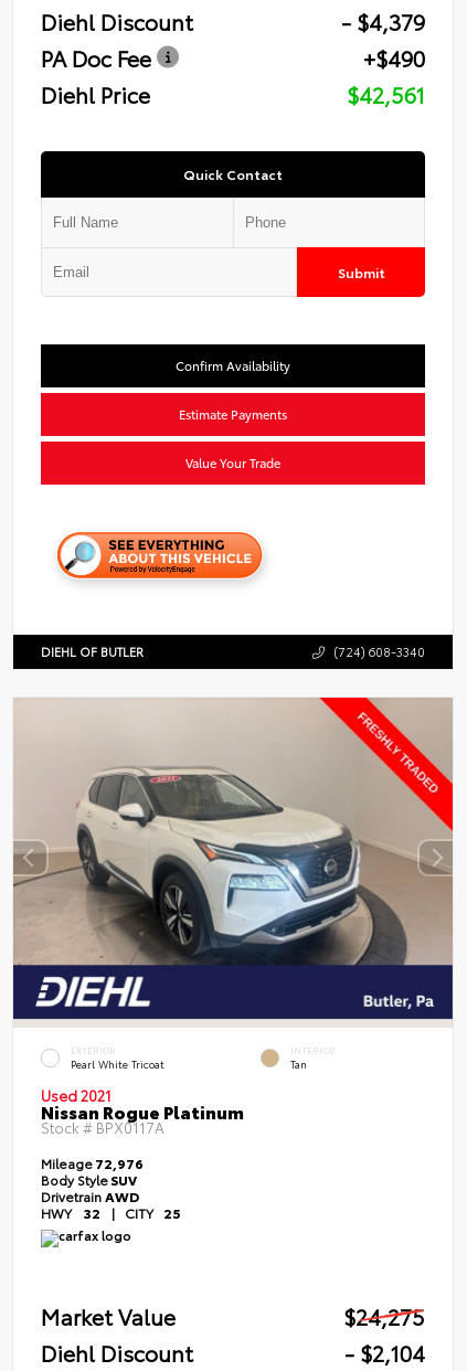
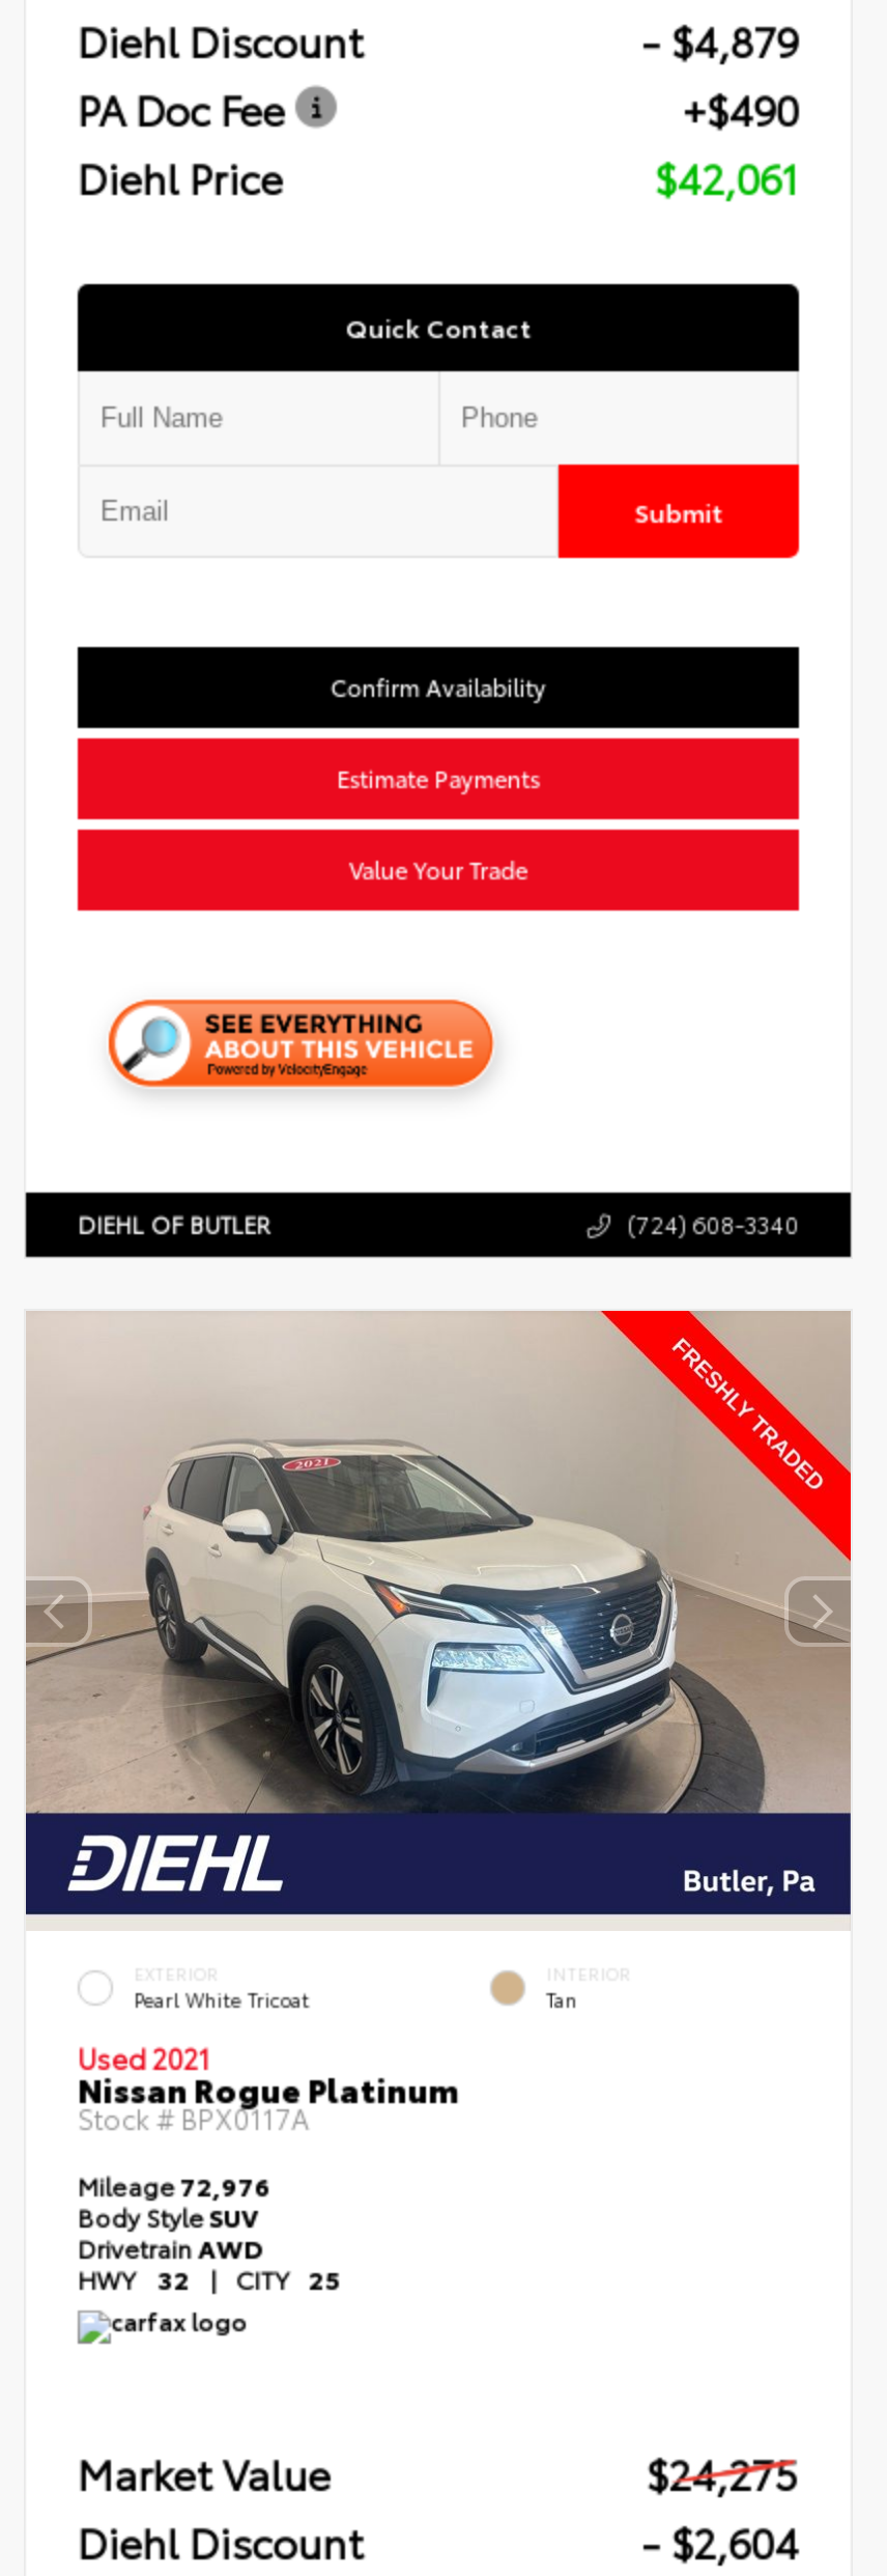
- - $4,379
+ - $4,879

- $42,561
+ $42,061

- - $2,104
+ - $2,604
